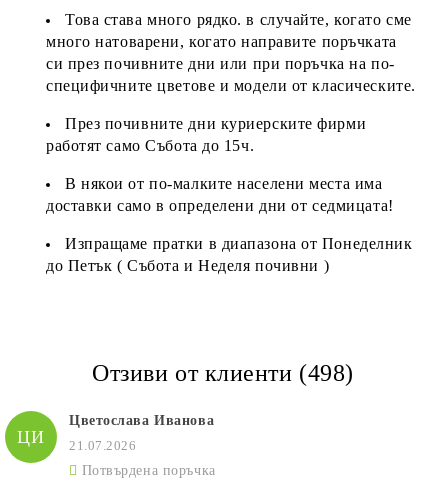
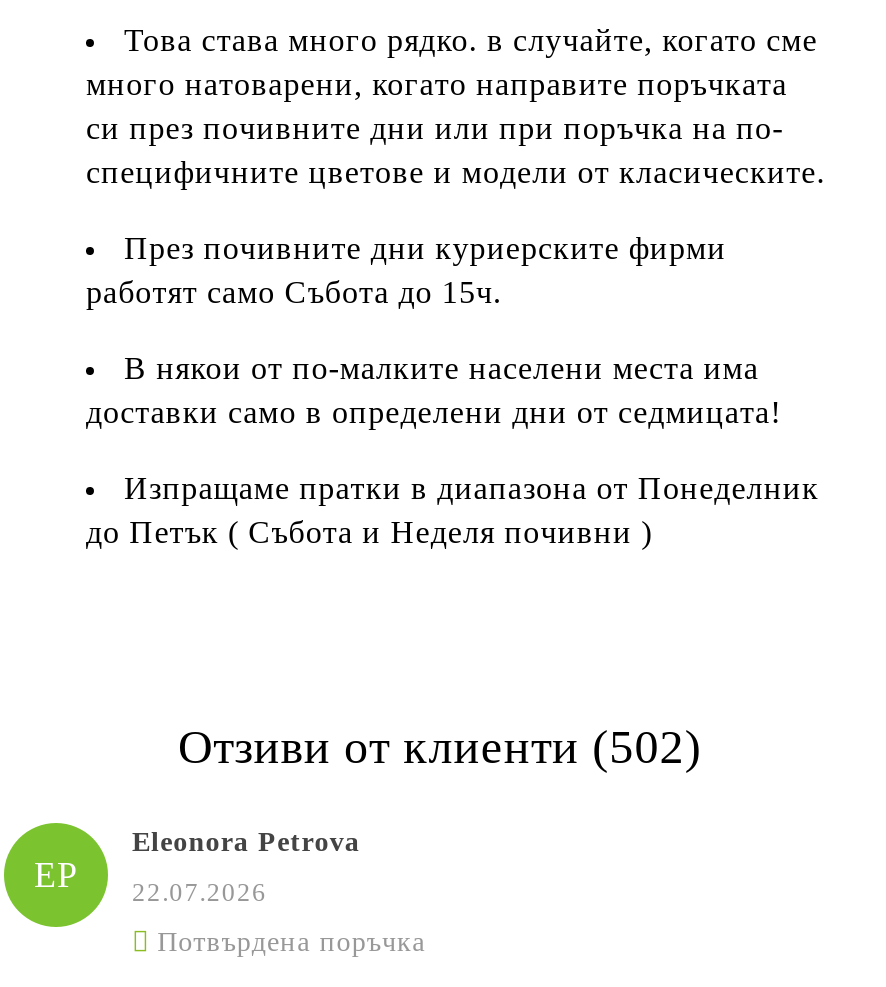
- Отзиви от клиенти (498)
+ Отзиви от клиенти (502)

- Цветослава Иванова
+ Eleonora Petrova

- ЦИ
+ EP

- 21.07.2026
+ 22.07.2026
